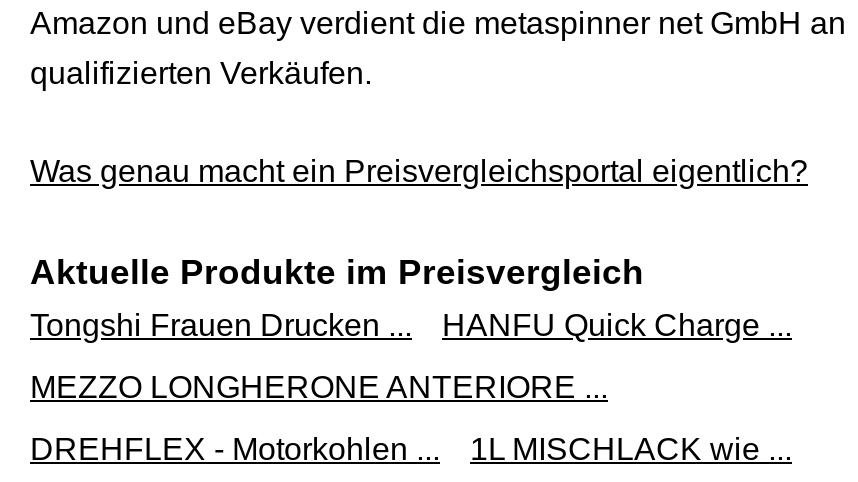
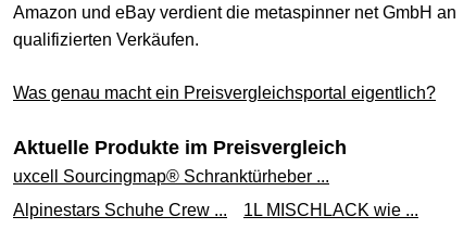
- Tongshi Frauen Drucken ...
- HANFU Quick Charge ...
- MEZZO LONGHERONE ANTERIORE ...
- DREHFLEX - Motorkohlen ...
+ uxcell Sourcingmap® Schranktürheber ...
+ Alpinestars Schuhe Crew ...
